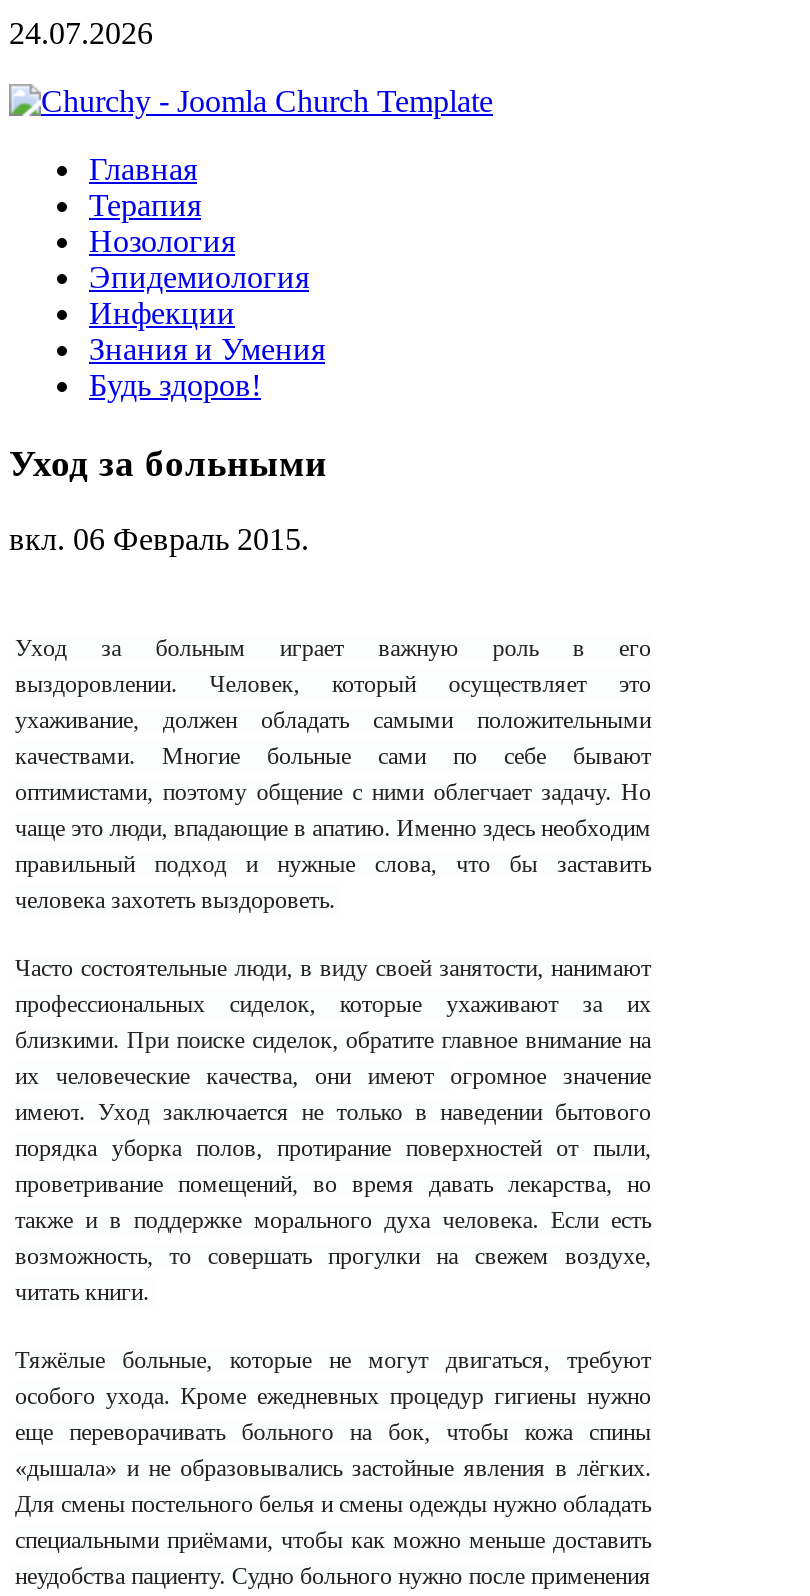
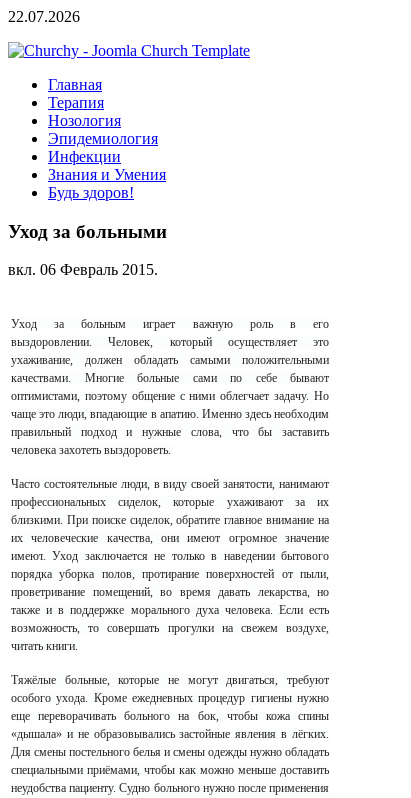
- 24.07.2026
+ 22.07.2026
